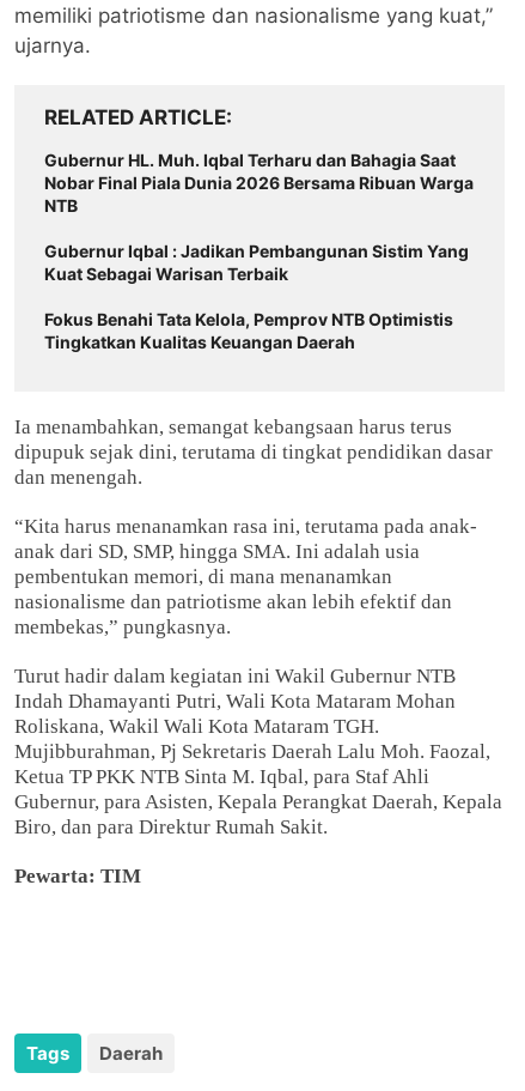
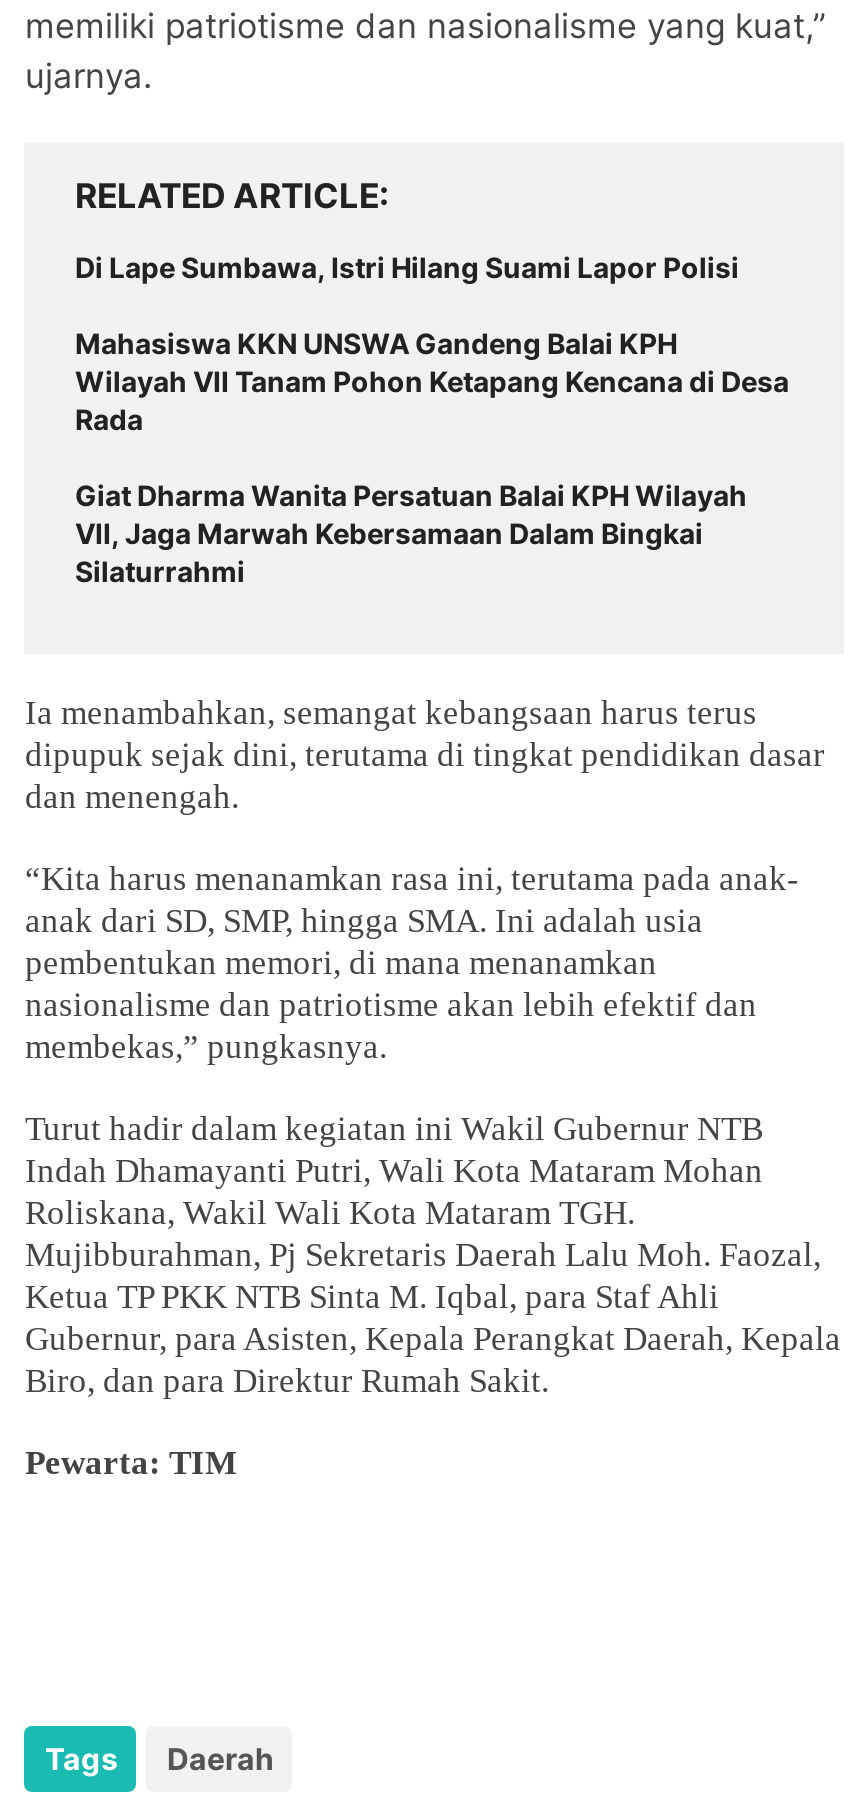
- Gubernur HL. Muh. Iqbal Terharu dan Bahagia Saat
- Nobar Final Piala Dunia 2026 Bersama Ribuan Warga
- NTB
+ Di Lape Sumbawa, Istri Hilang Suami Lapor Polisi

- Gubernur Iqbal : Jadikan Pembangunan Sistim Yang
- Kuat Sebagai Warisan Terbaik
+ Mahasiswa KKN UNSWA Gandeng Balai KPH
+ Wilayah VII Tanam Pohon Ketapang Kencana di Desa
+ Rada

- Fokus Benahi Tata Kelola, Pemprov NTB Optimistis
- Tingkatkan Kualitas Keuangan Daerah
+ Giat Dharma Wanita Persatuan Balai KPH Wilayah
+ VII, Jaga Marwah Kebersamaan Dalam Bingkai
+ Silaturrahmi
